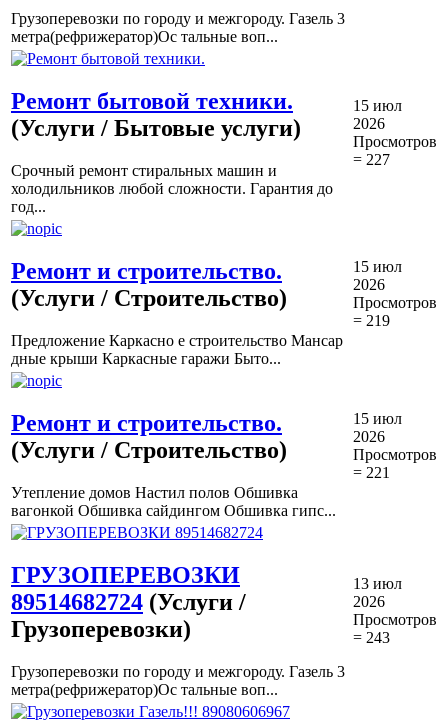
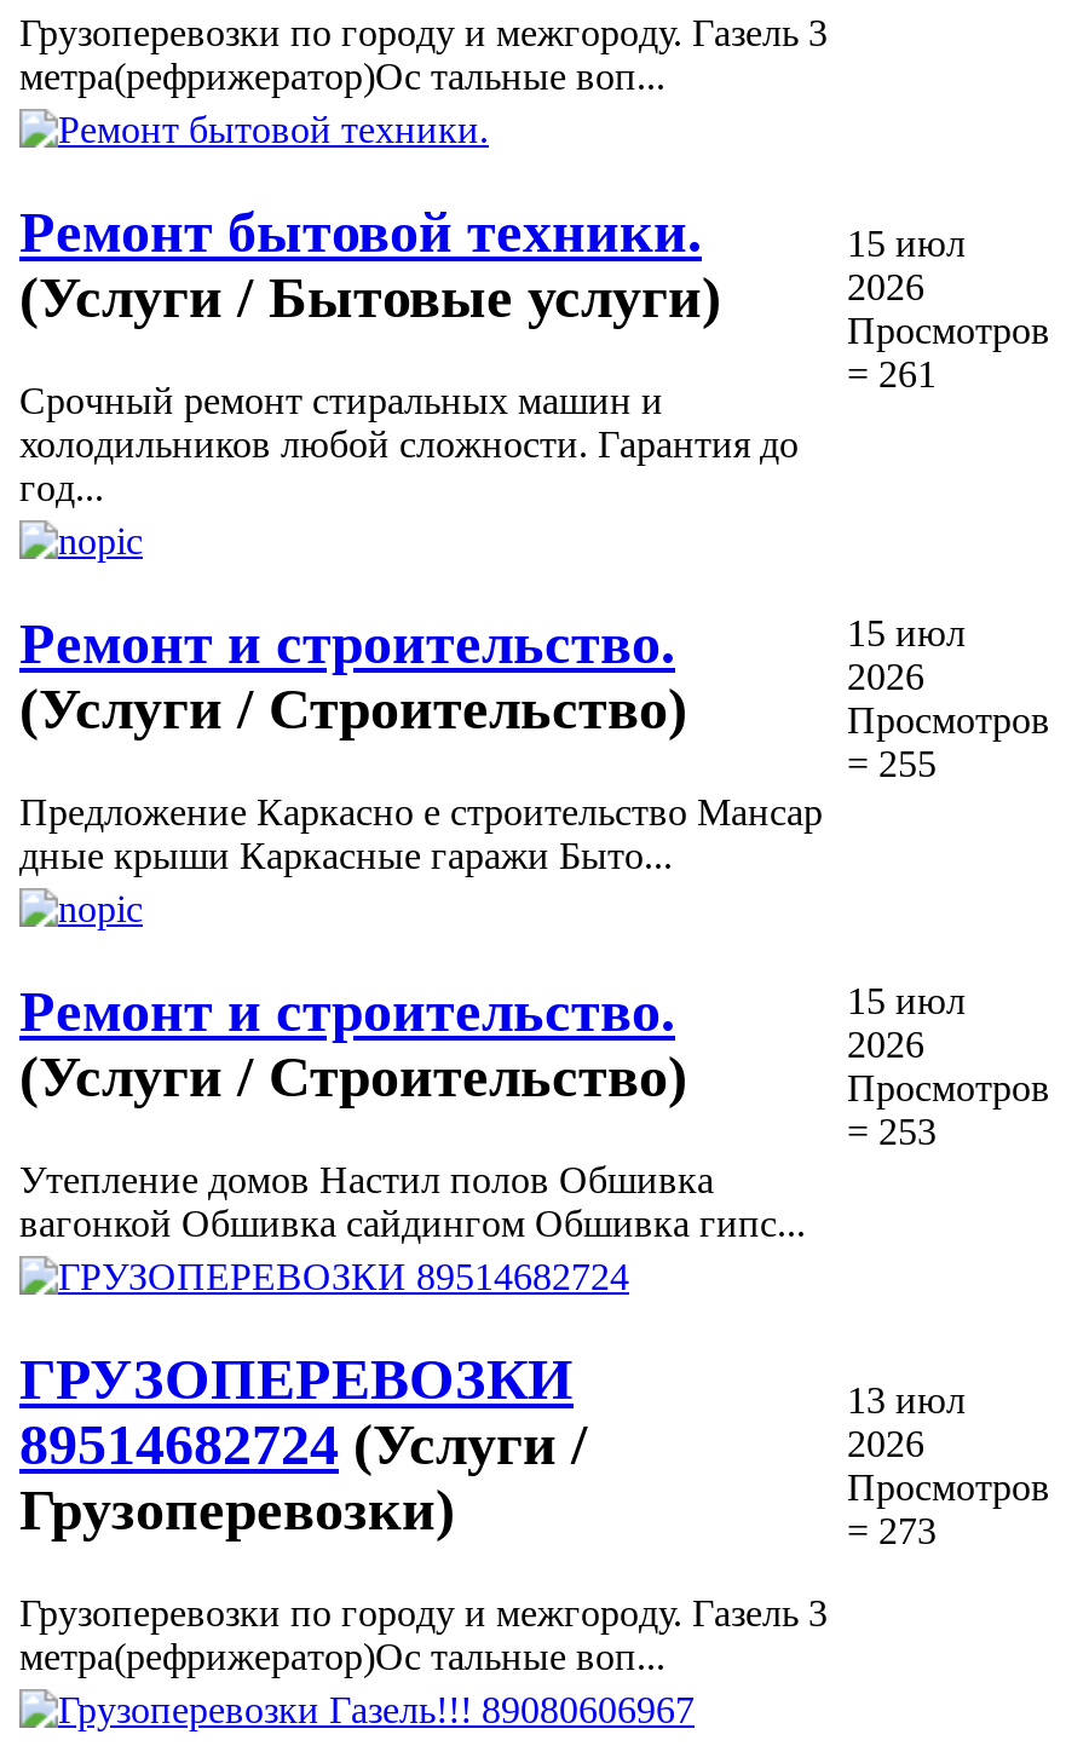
- = 227
+ = 261

- = 219
+ = 255

- = 221
+ = 253

- = 243
+ = 273
